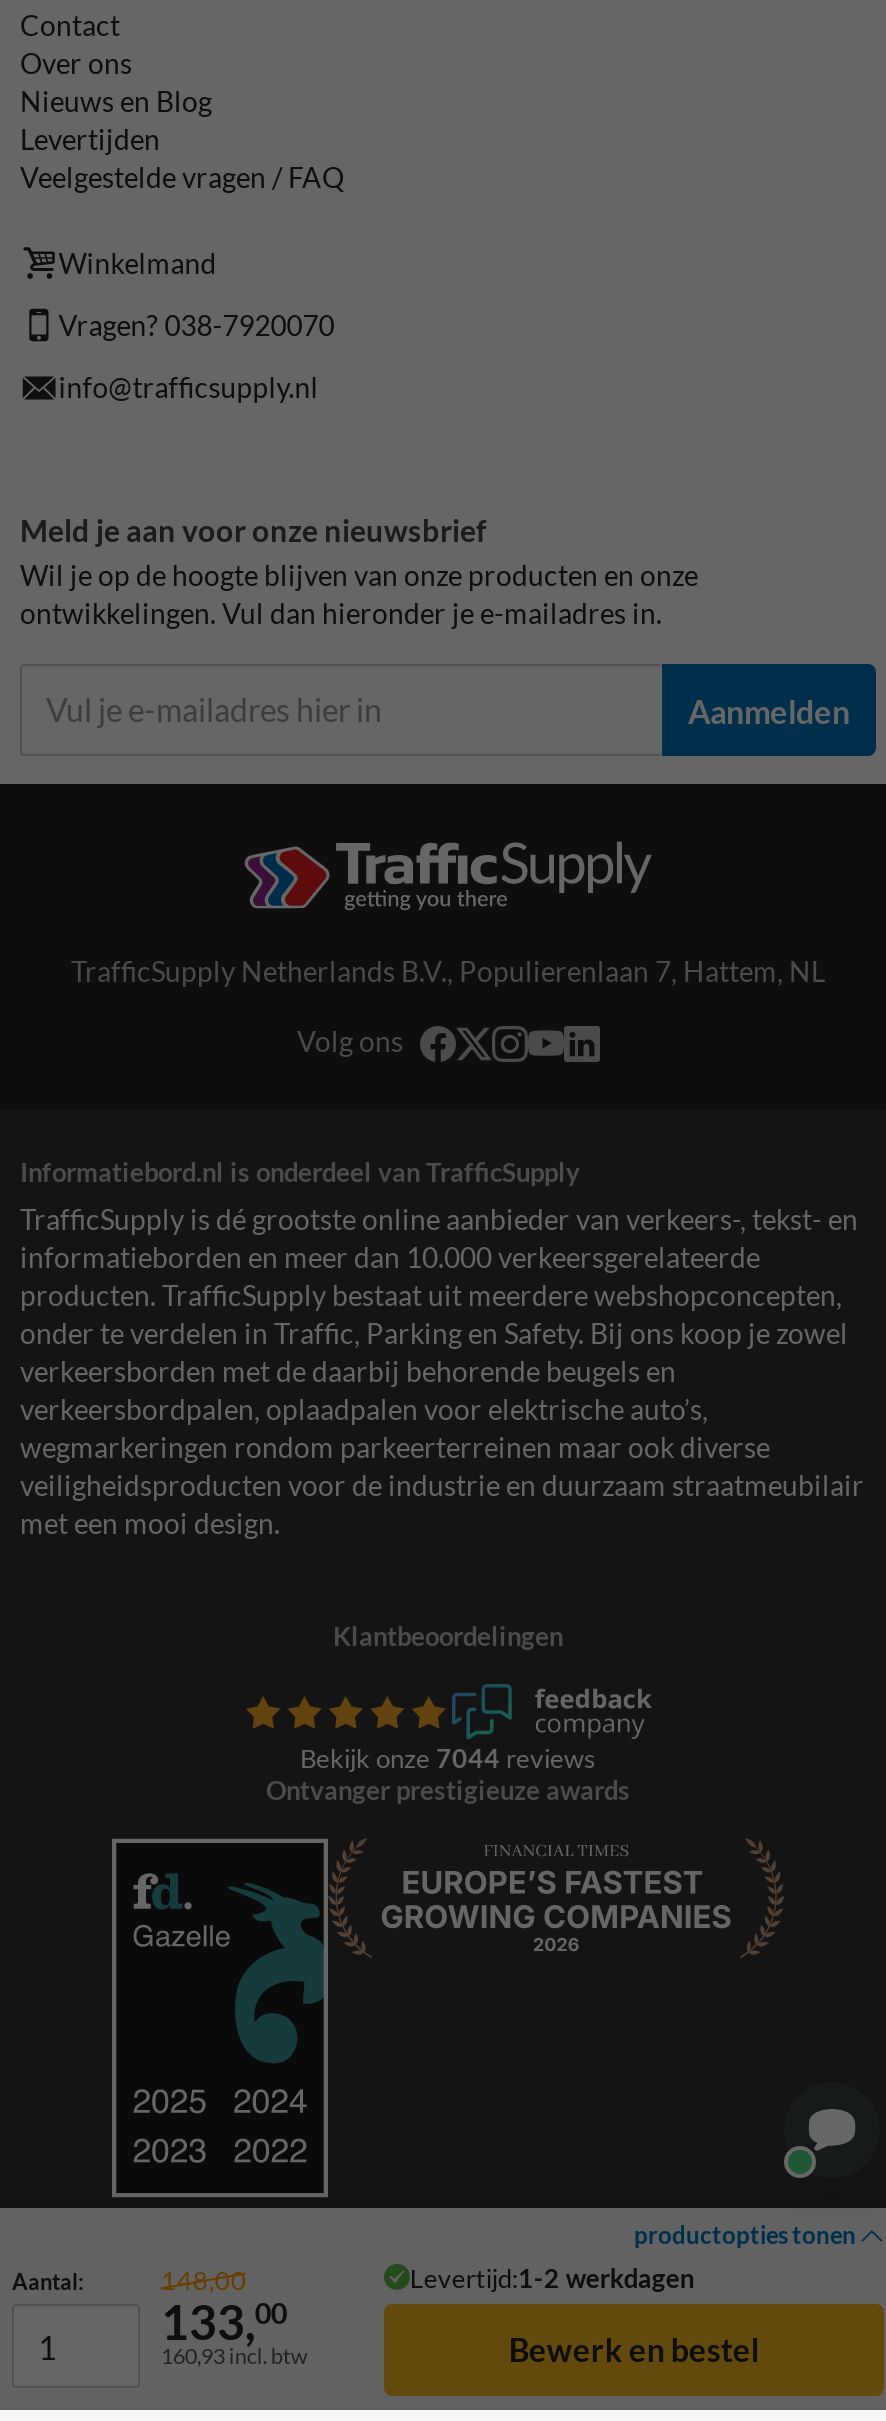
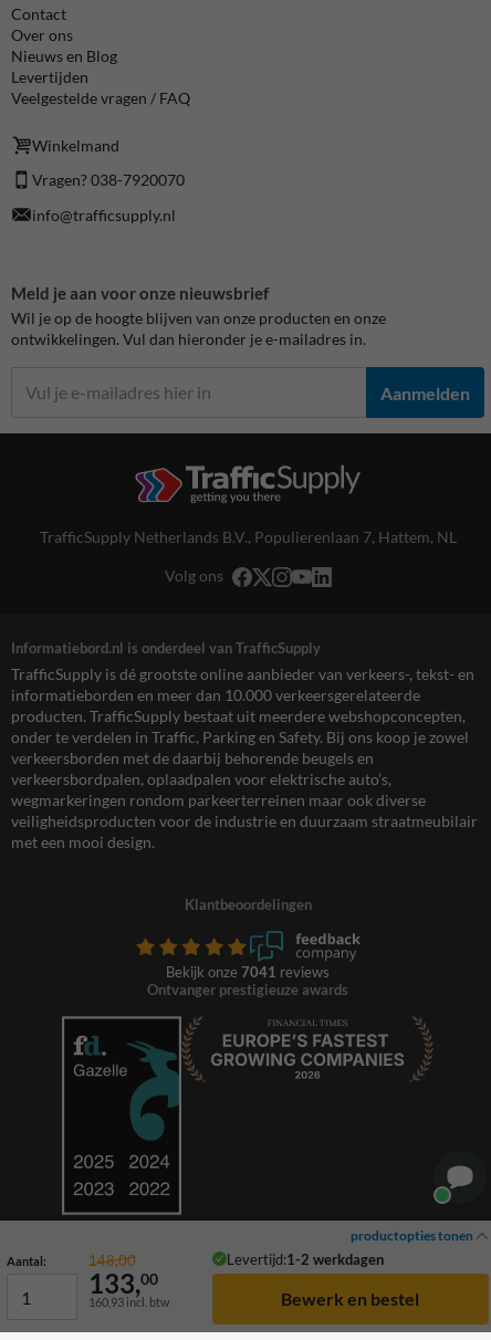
- Bekijk onze 7044 reviews
+ Bekijk onze 7041 reviews
